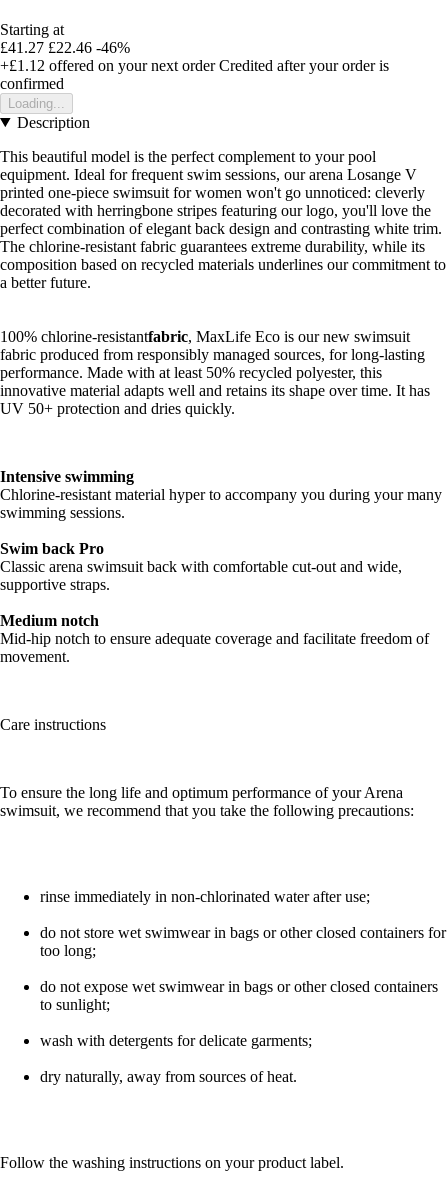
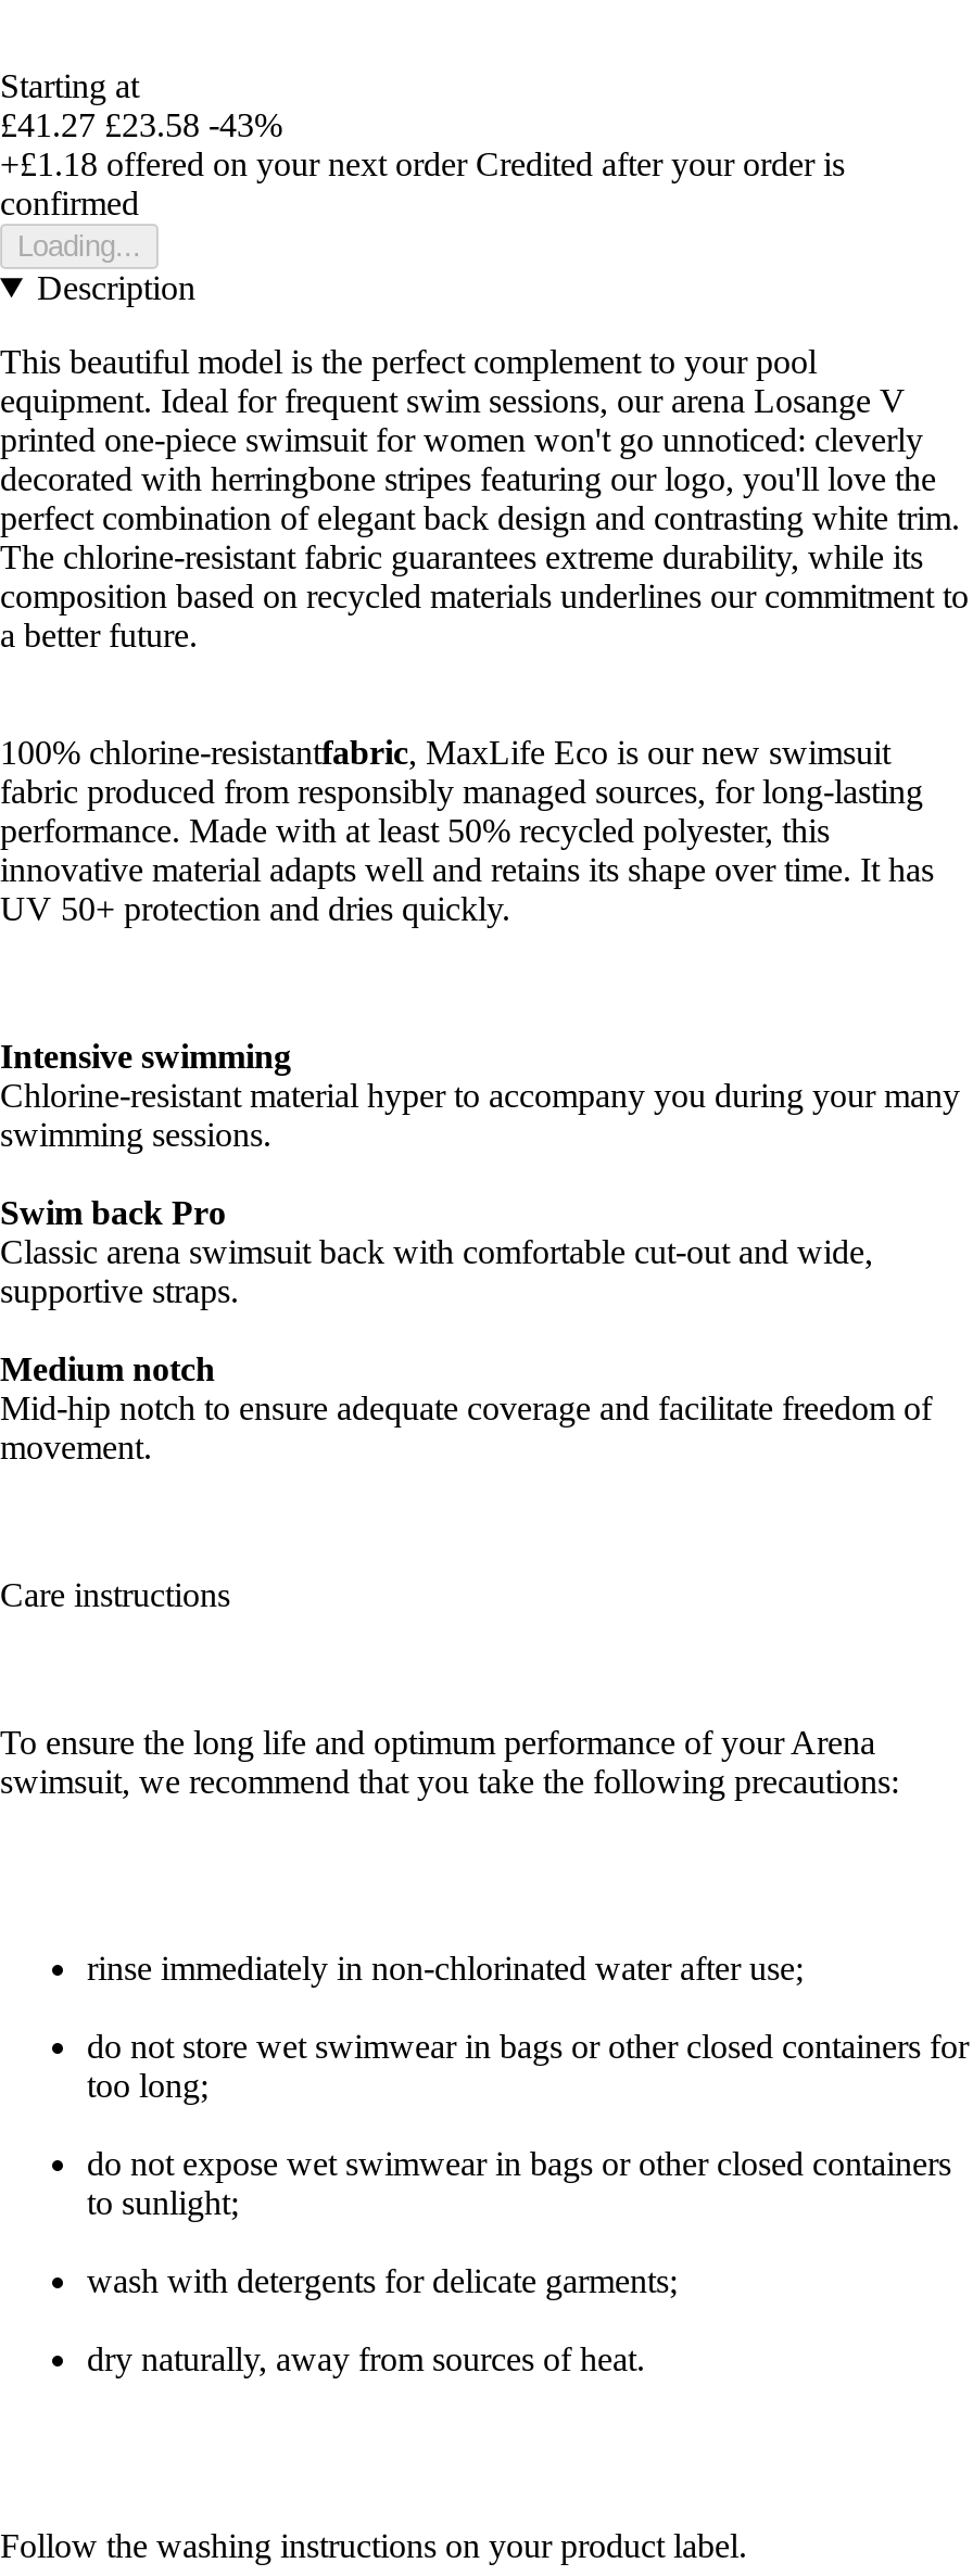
- £41.27 £22.46 -46%
+ £41.27 £23.58 -43%

- +£1.12 offered on your next order Credited after your order is
+ +£1.18 offered on your next order Credited after your order is
